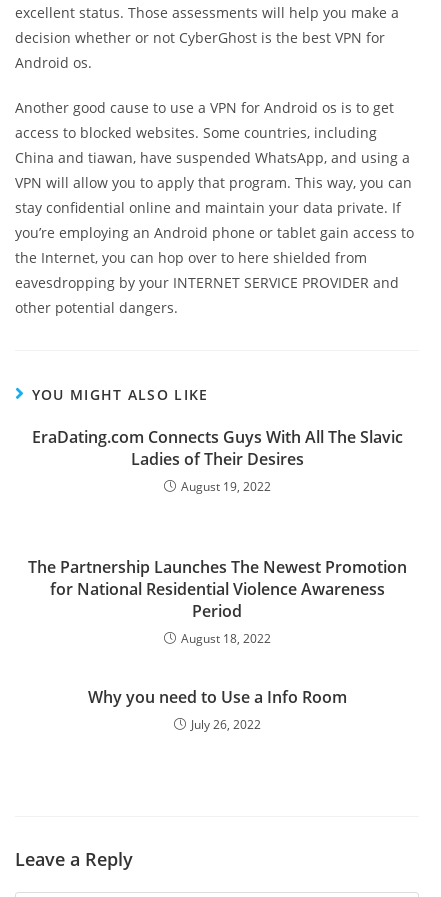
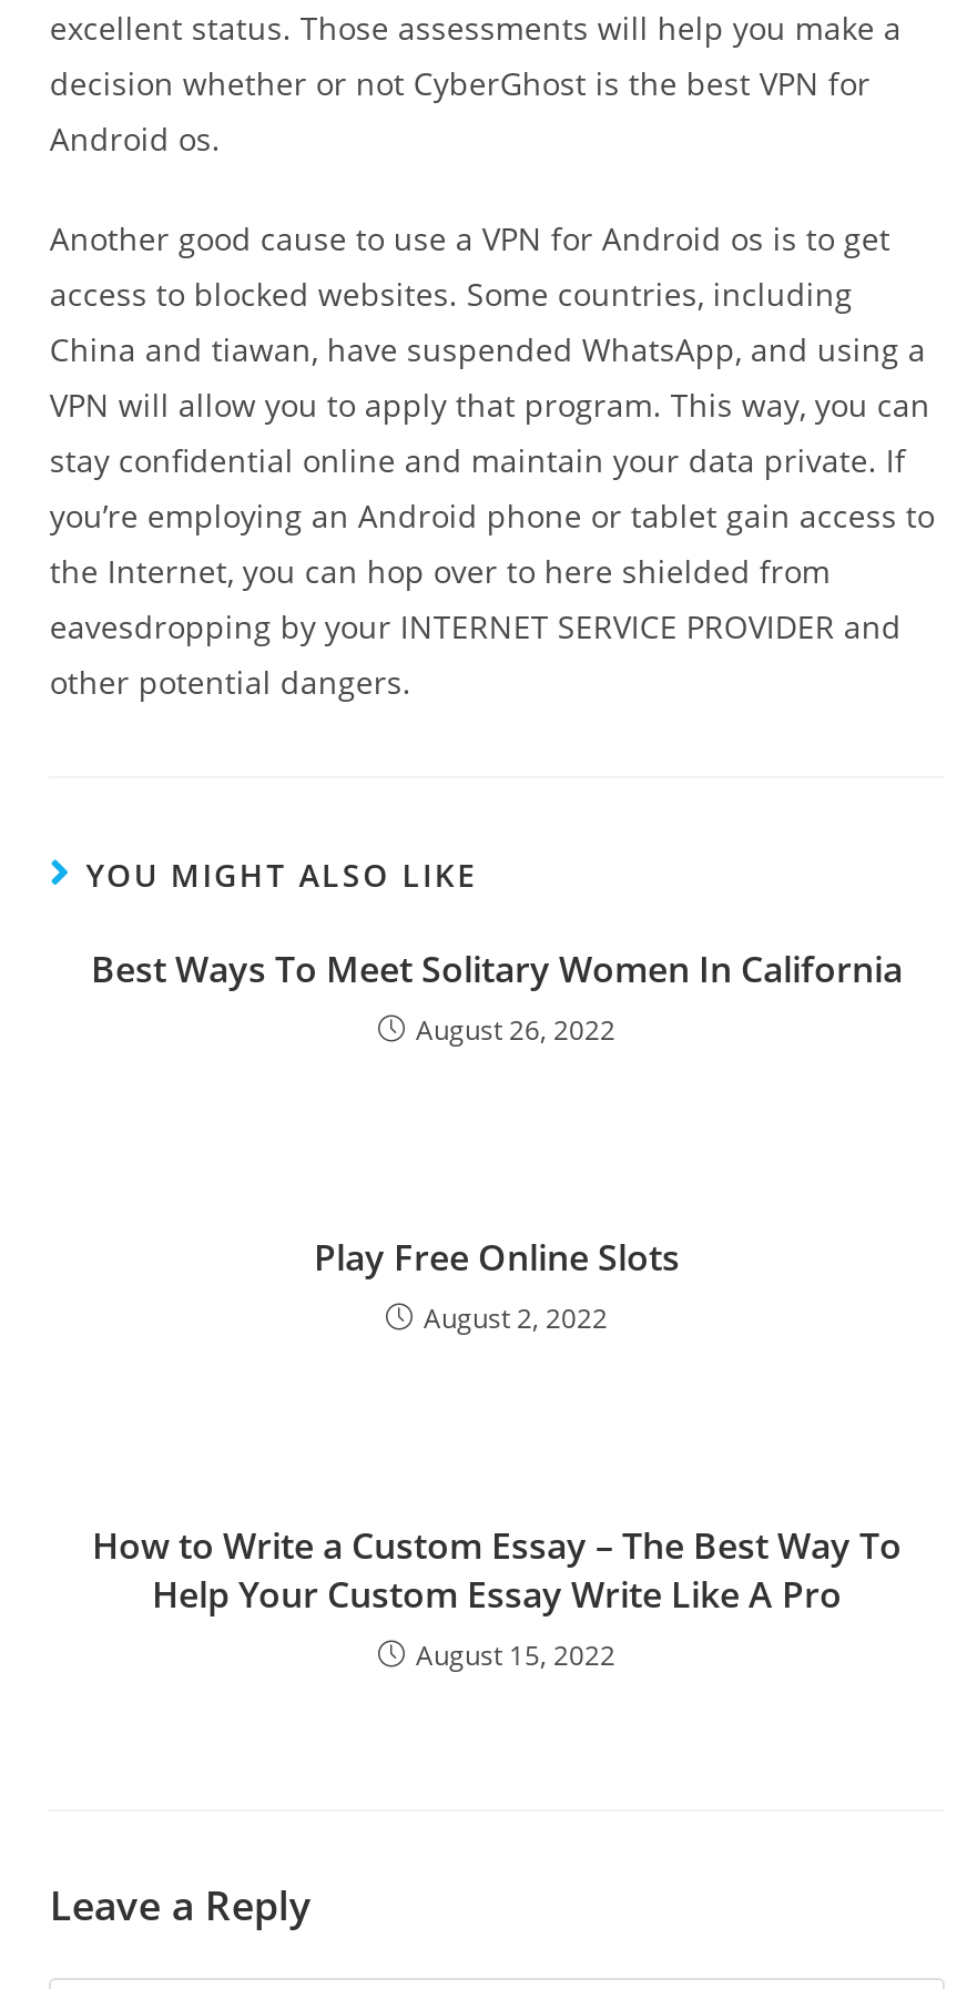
- EraDating.com Connects Guys With All The Slavic
- Ladies of Their Desires
- August 19, 2022
+ Best Ways To Meet Solitary Women In California
+ August 26, 2022

- The Partnership Launches The Newest Promotion
- for National Residential Violence Awareness
- Period
- August 18, 2022
+ Play Free Online Slots
+ August 2, 2022

- Why you need to Use a Info Room
- July 26, 2022
+ How to Write a Custom Essay – The Best Way To
+ Help Your Custom Essay Write Like A Pro
+ August 15, 2022
